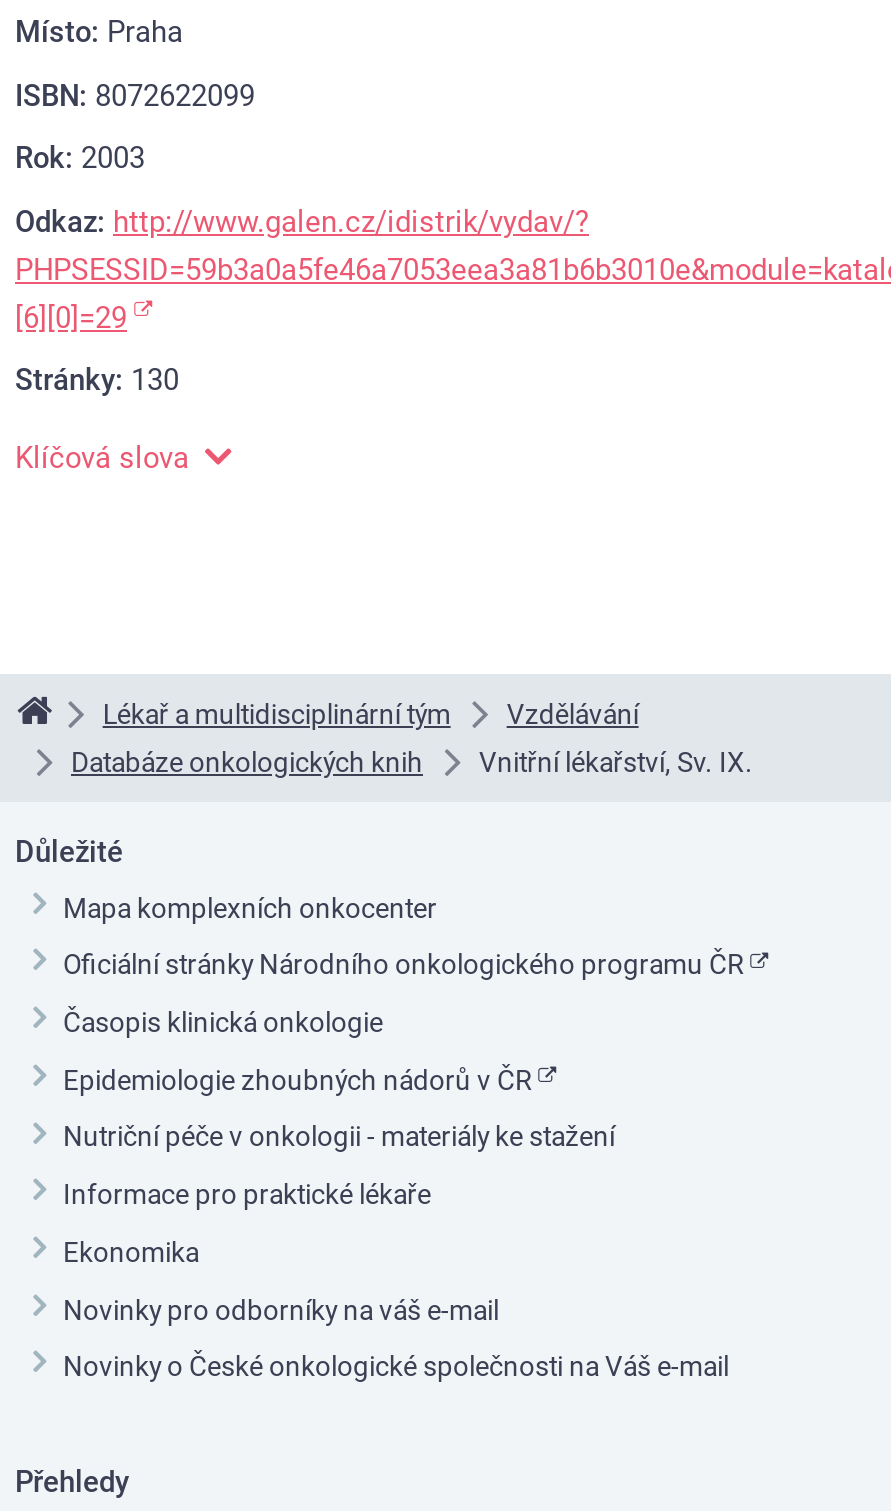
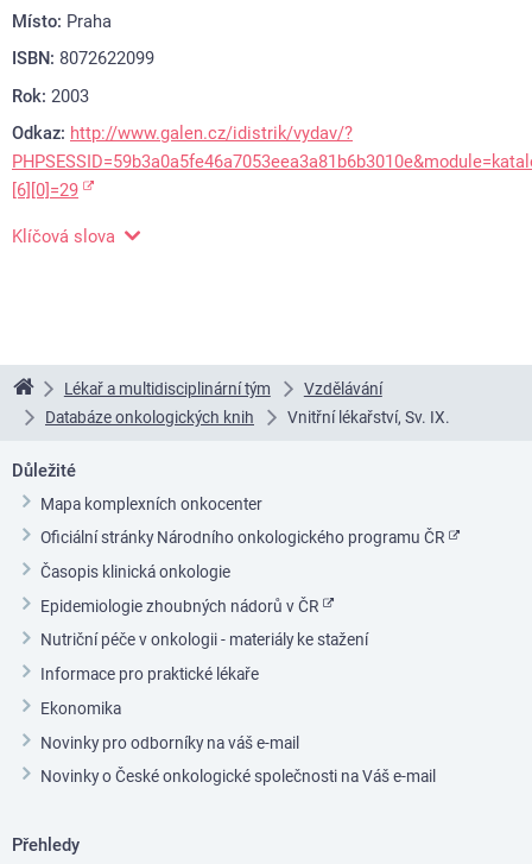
- Stránky: 130
